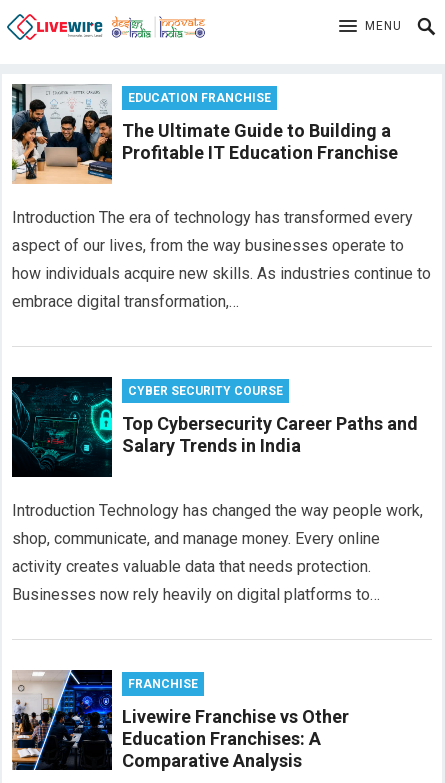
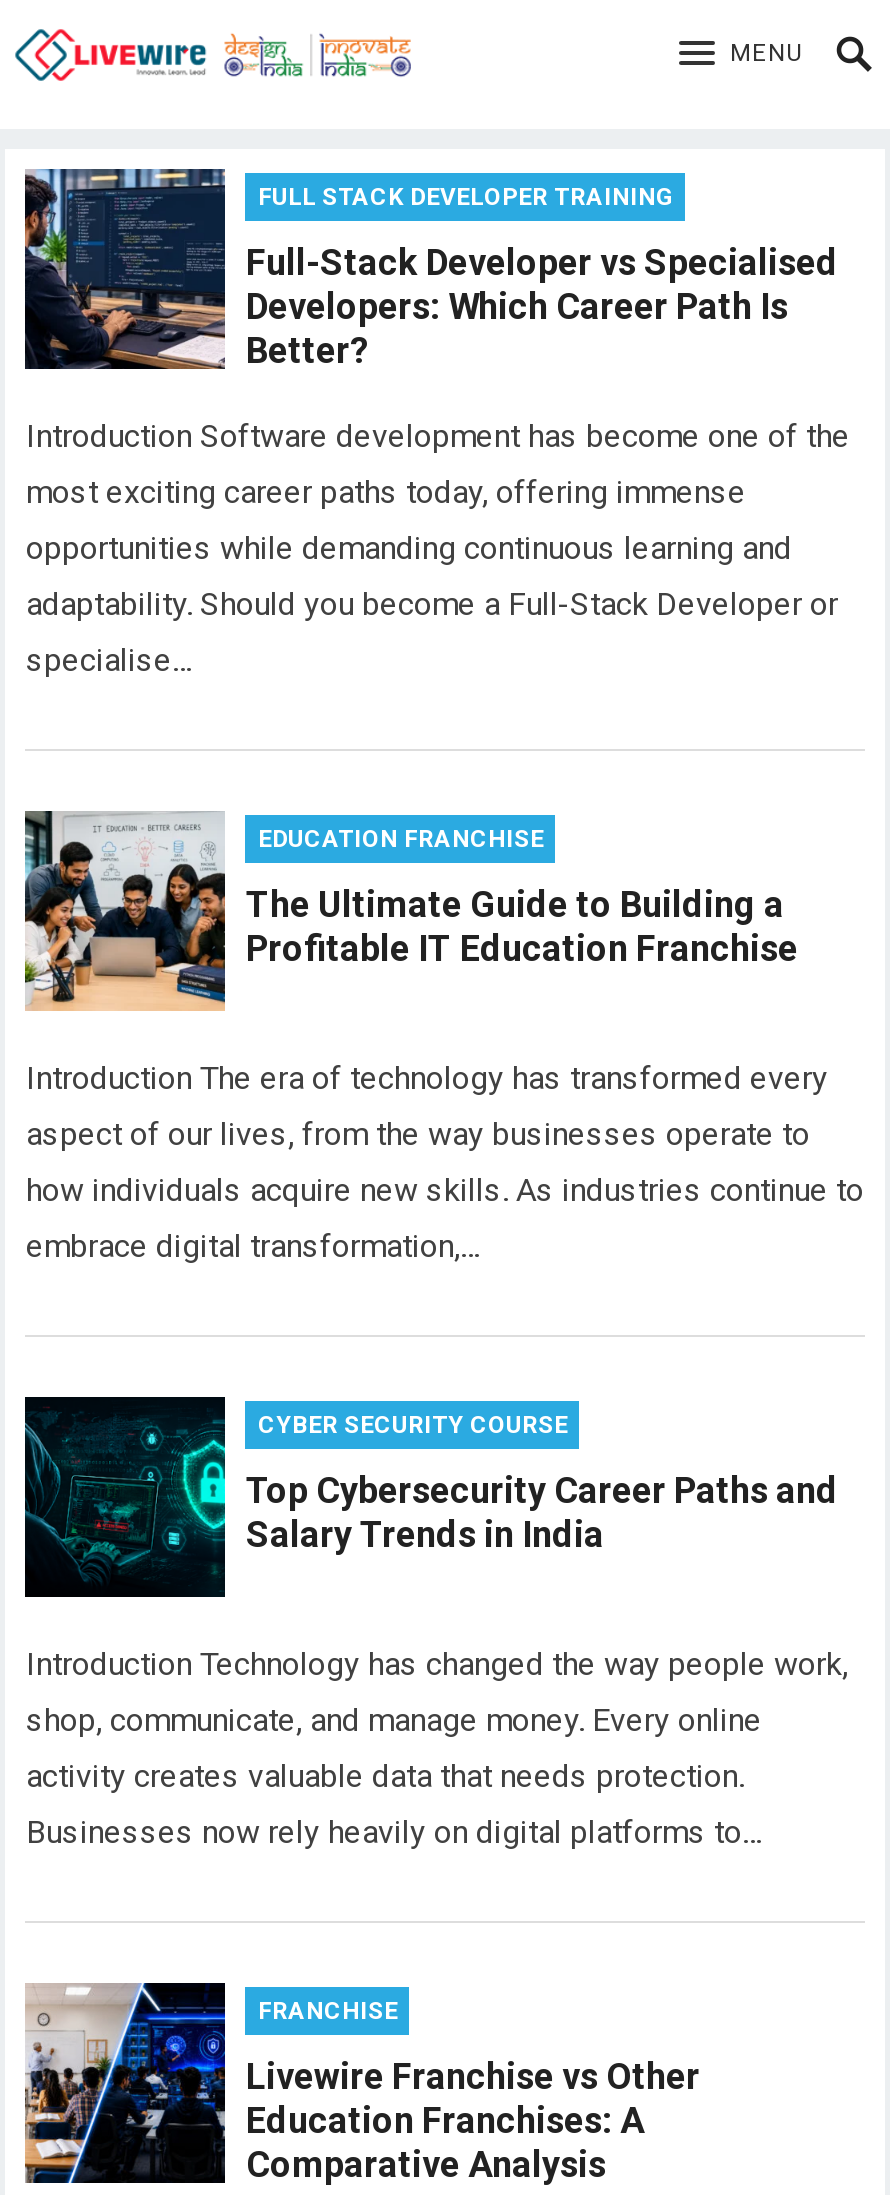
+ [image]
+ FULL STACK DEVELOPER TRAINING
+ Full-Stack Developer vs Specialised
+ Developers: Which Career Path Is
+ Better?
+ Introduction Software development has become one of the
+ most exciting career paths today, offering immense
+ opportunities while demanding continuous learning and
+ adaptability. Should you become a Full-Stack Developer or
+ specialise…
